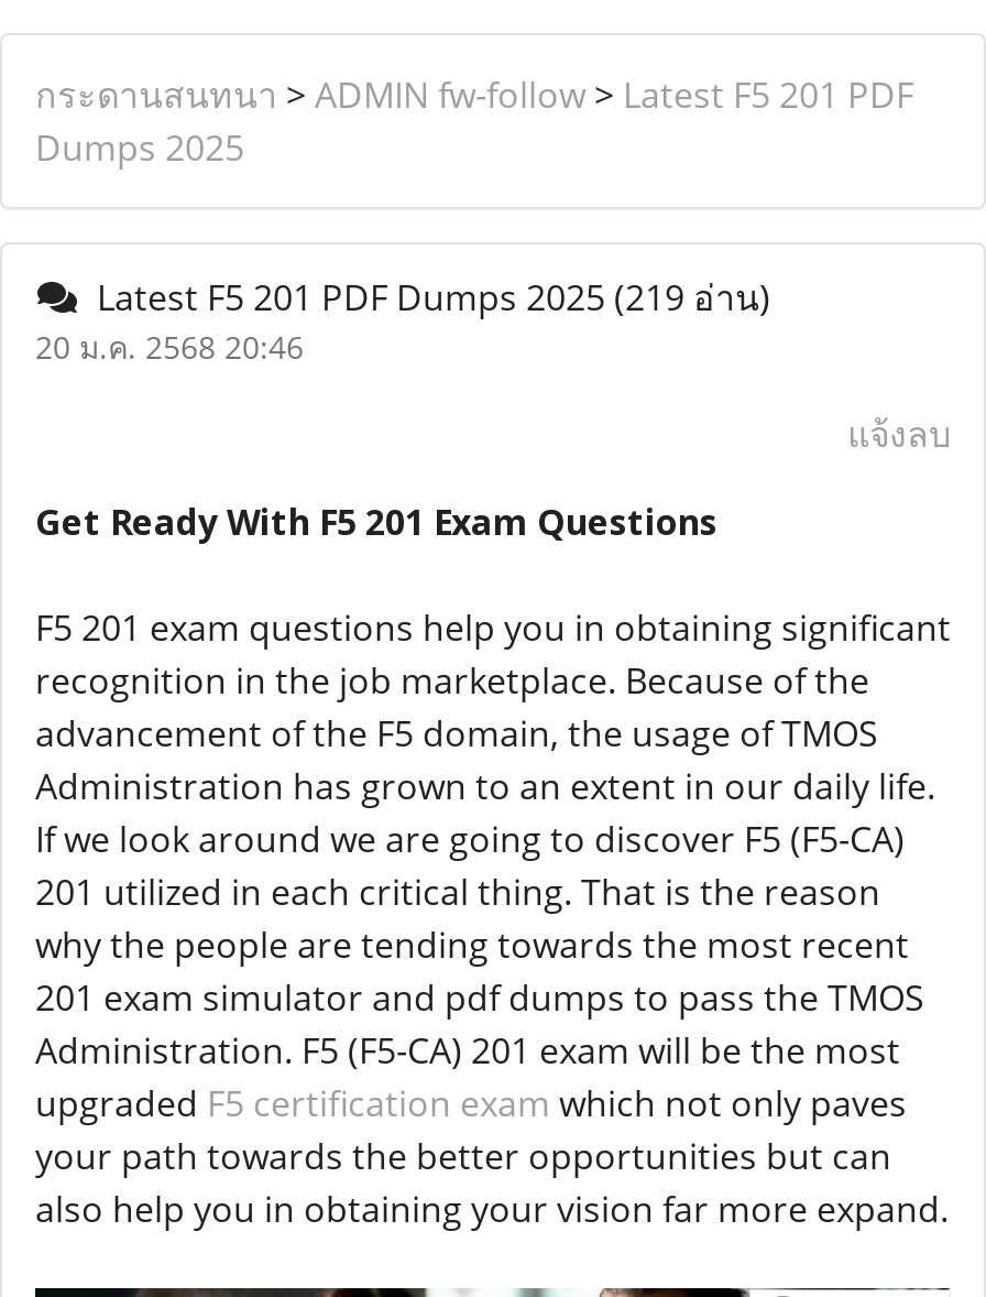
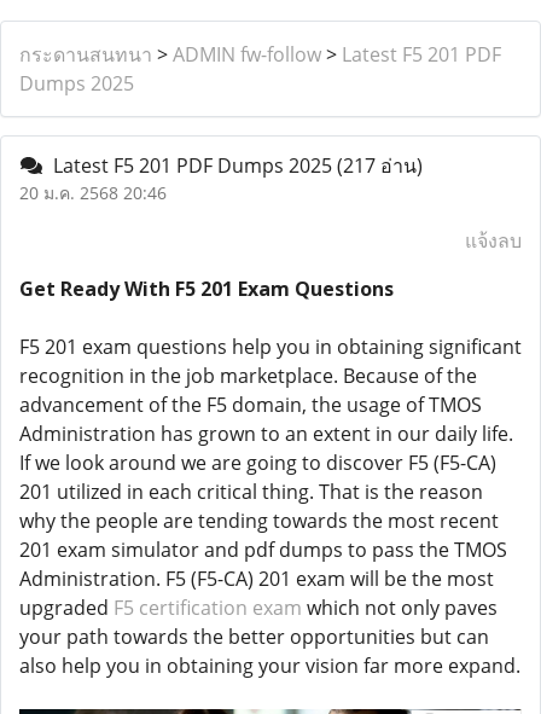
- Latest F5 201 PDF Dumps 2025 (219 อ่าน)
+ Latest F5 201 PDF Dumps 2025 (217 อ่าน)
